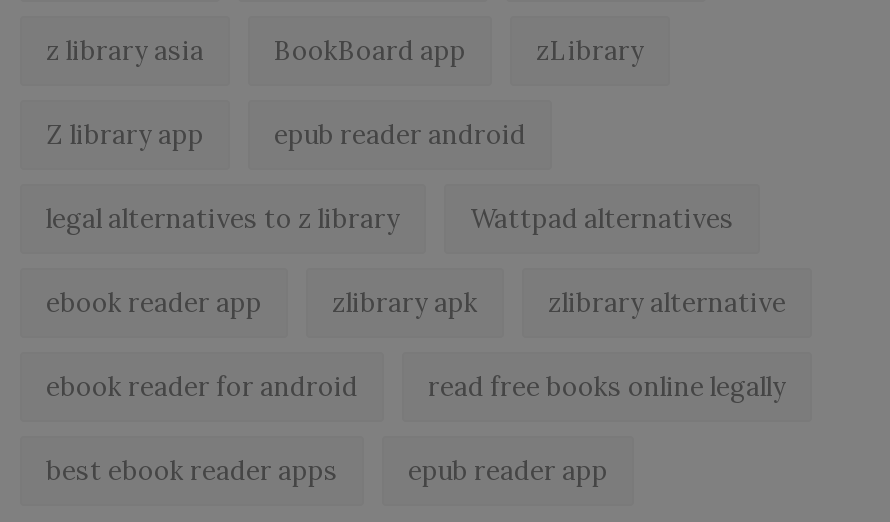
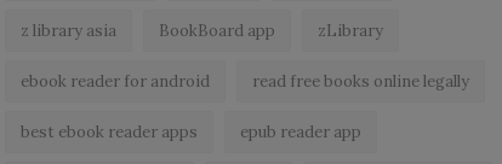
- Z library app
- epub reader android
- legal alternatives to z library
- Wattpad alternatives
- ebook reader app
- zlibrary apk
- zlibrary alternative
